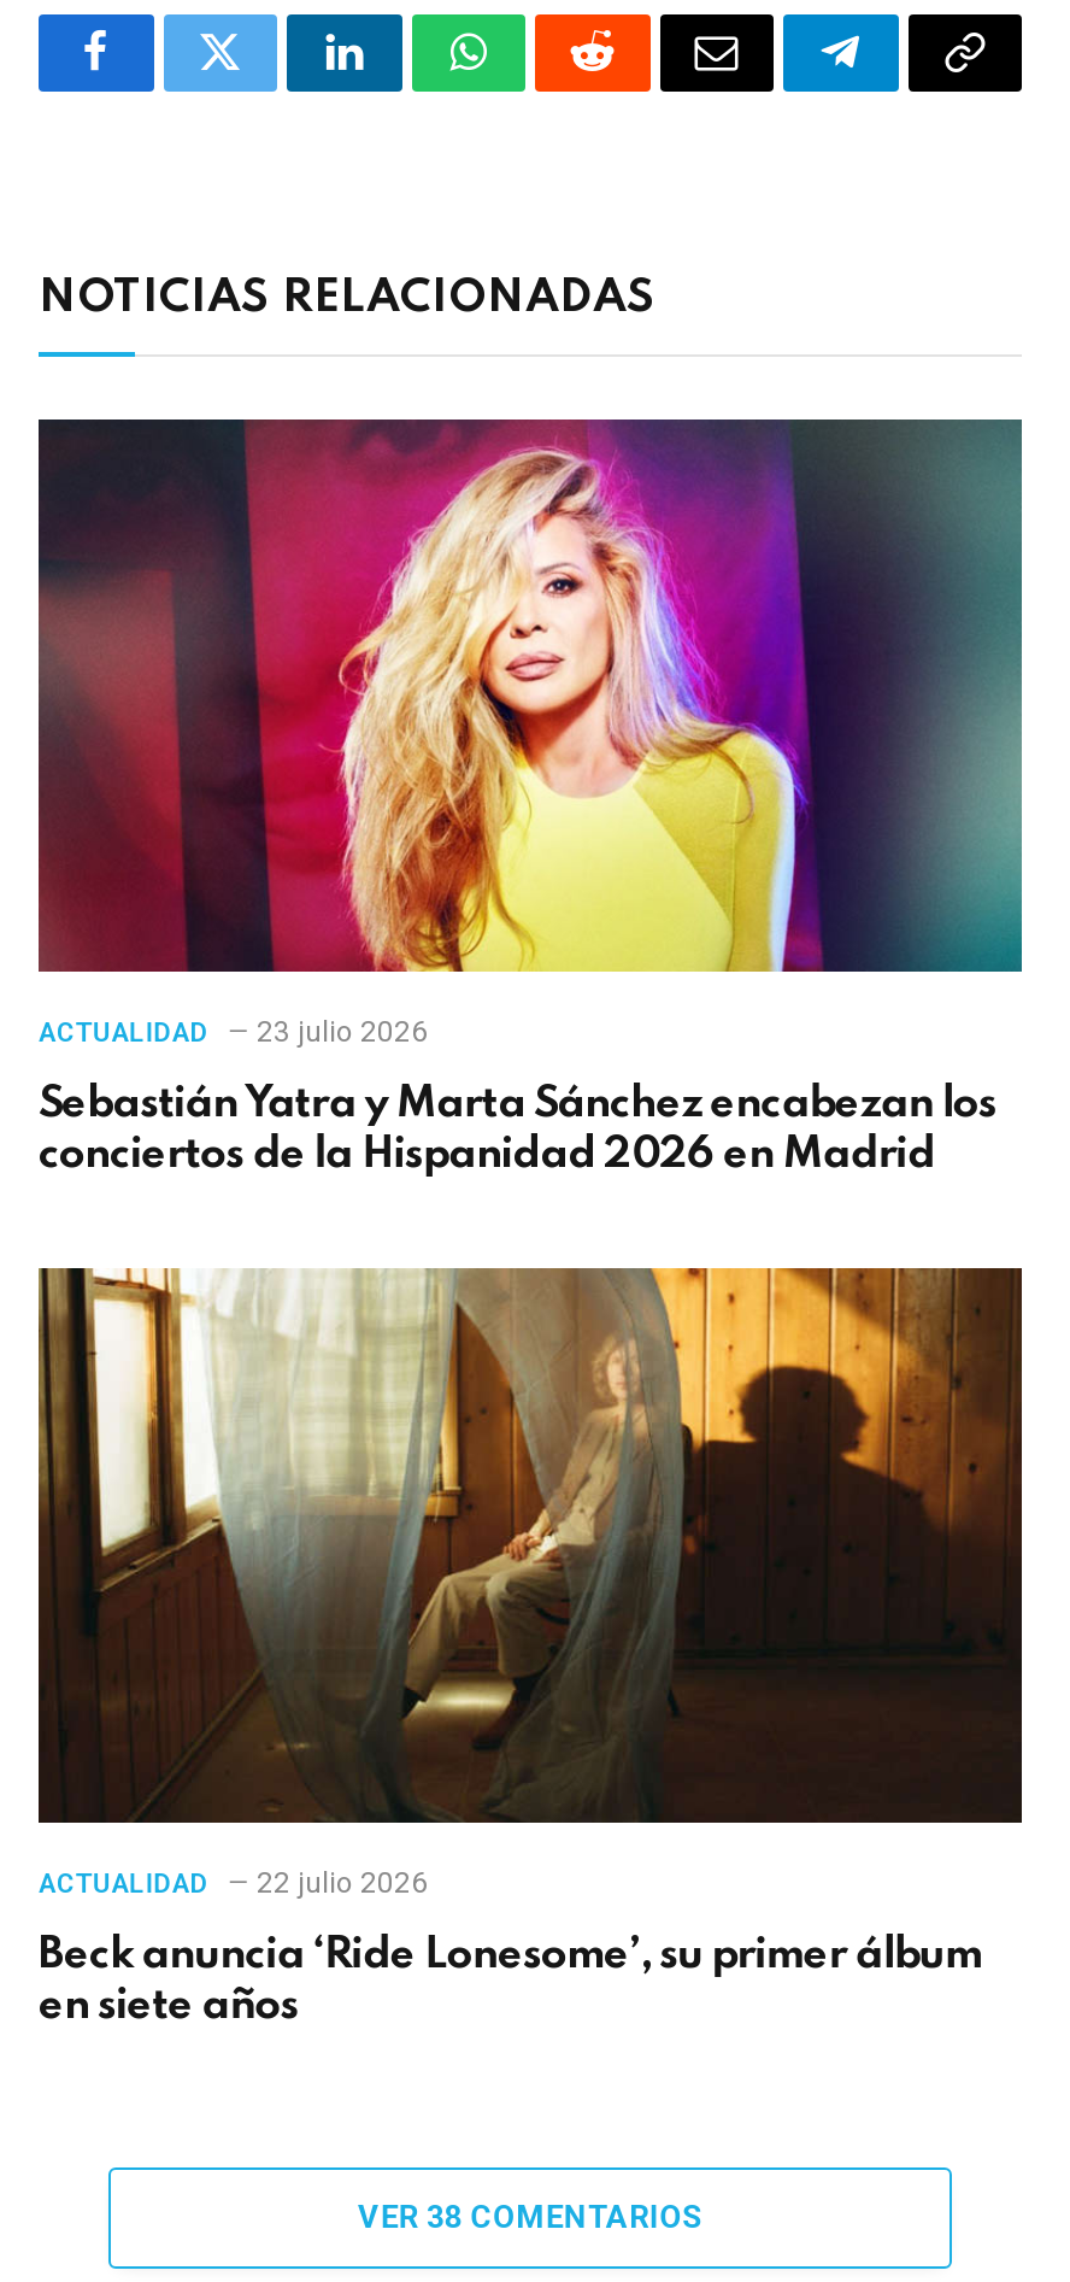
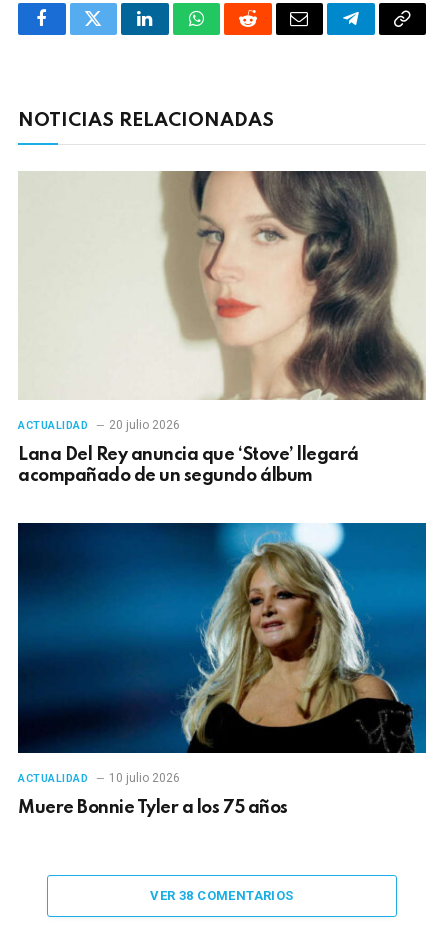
- [image]
- ACTUALIDAD 23 julio 2026
+ [image]
+ ACTUALIDAD 20 julio 2026

- Sebastián Yatra y Marta Sánchez encabezan los
- conciertos de la Hispanidad 2026 en Madrid
+ Lana Del Rey anuncia que ‘Stove’ llegará
+ acompañado de un segundo álbum

- [image]
- ACTUALIDAD 22 julio 2026
+ [image]
+ ACTUALIDAD 10 julio 2026

- Beck anuncia ‘Ride Lonesome’, su primer álbum
- en siete años
+ Muere Bonnie Tyler a los 75 años
